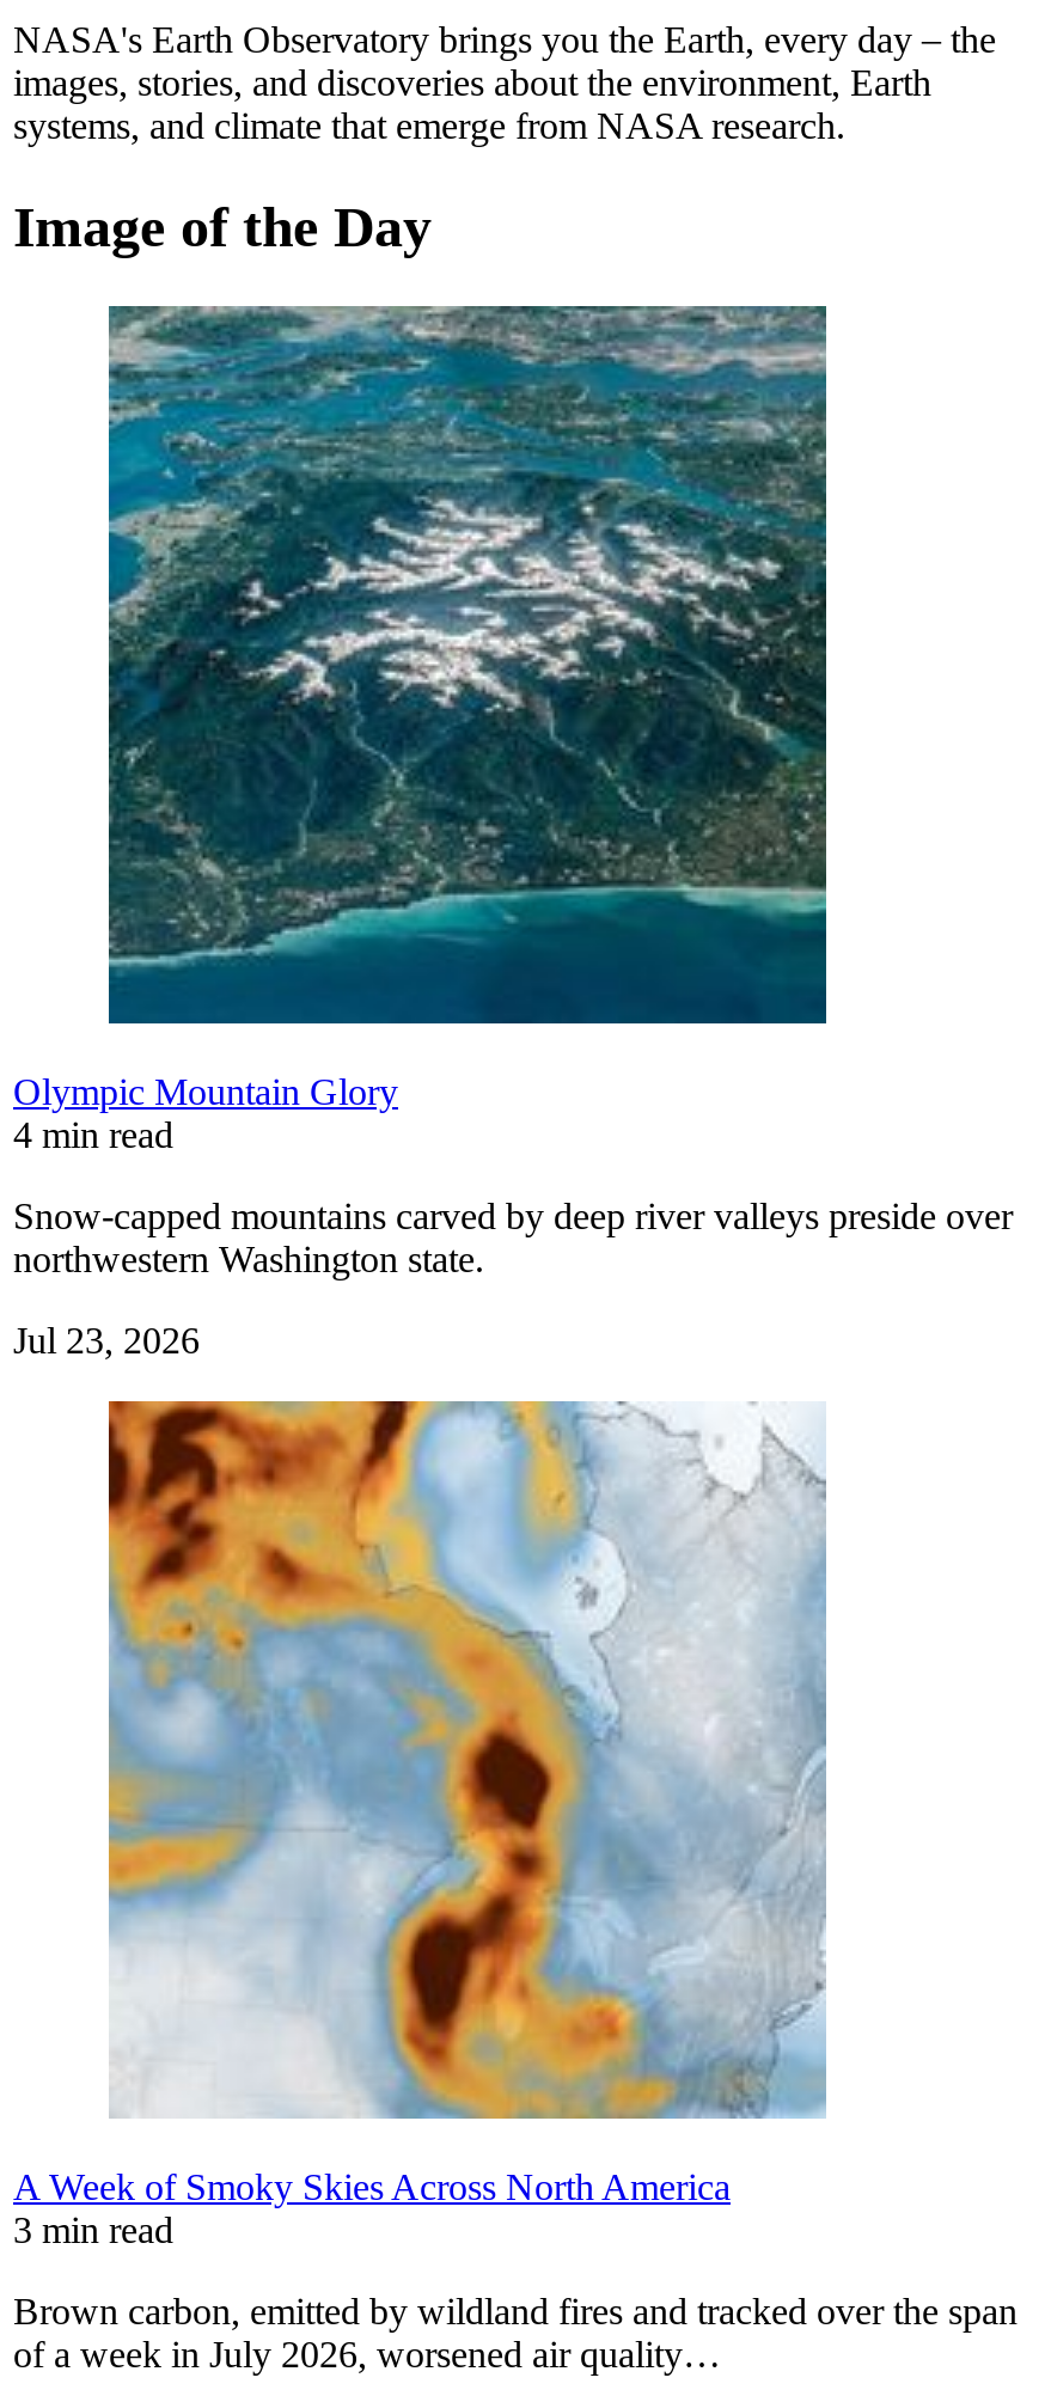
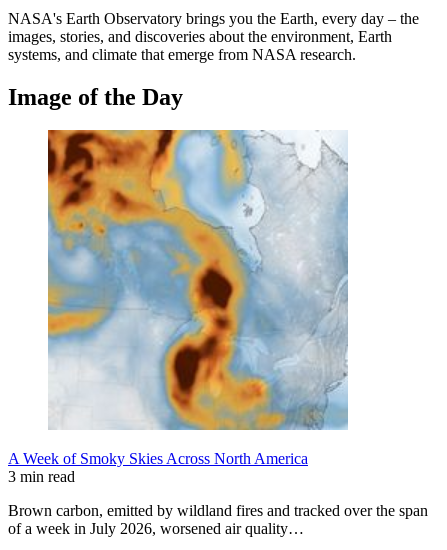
- [image]
- Olympic Mountain Glory
- 4 min read
- Snow-capped mountains carved by deep river valleys preside over
- northwestern Washington state.
- Jul 23, 2026
